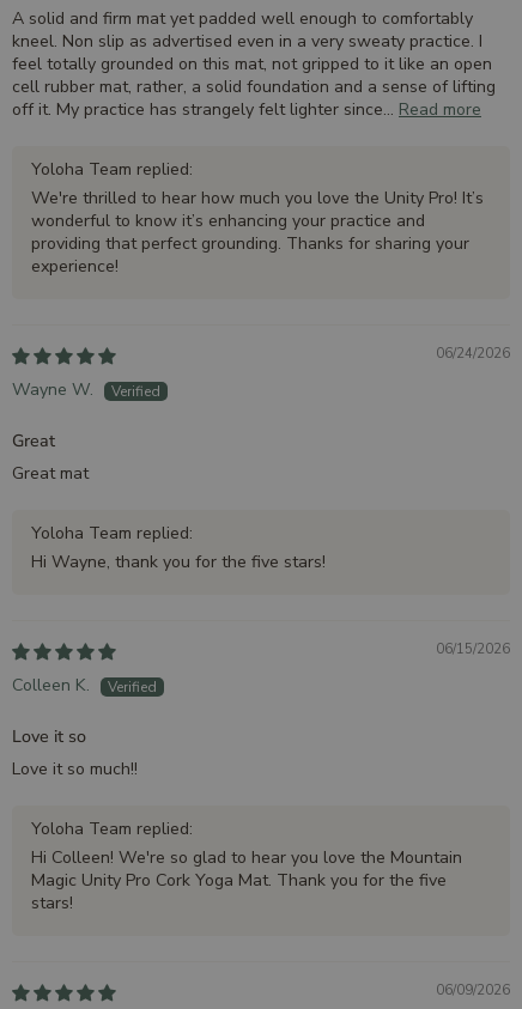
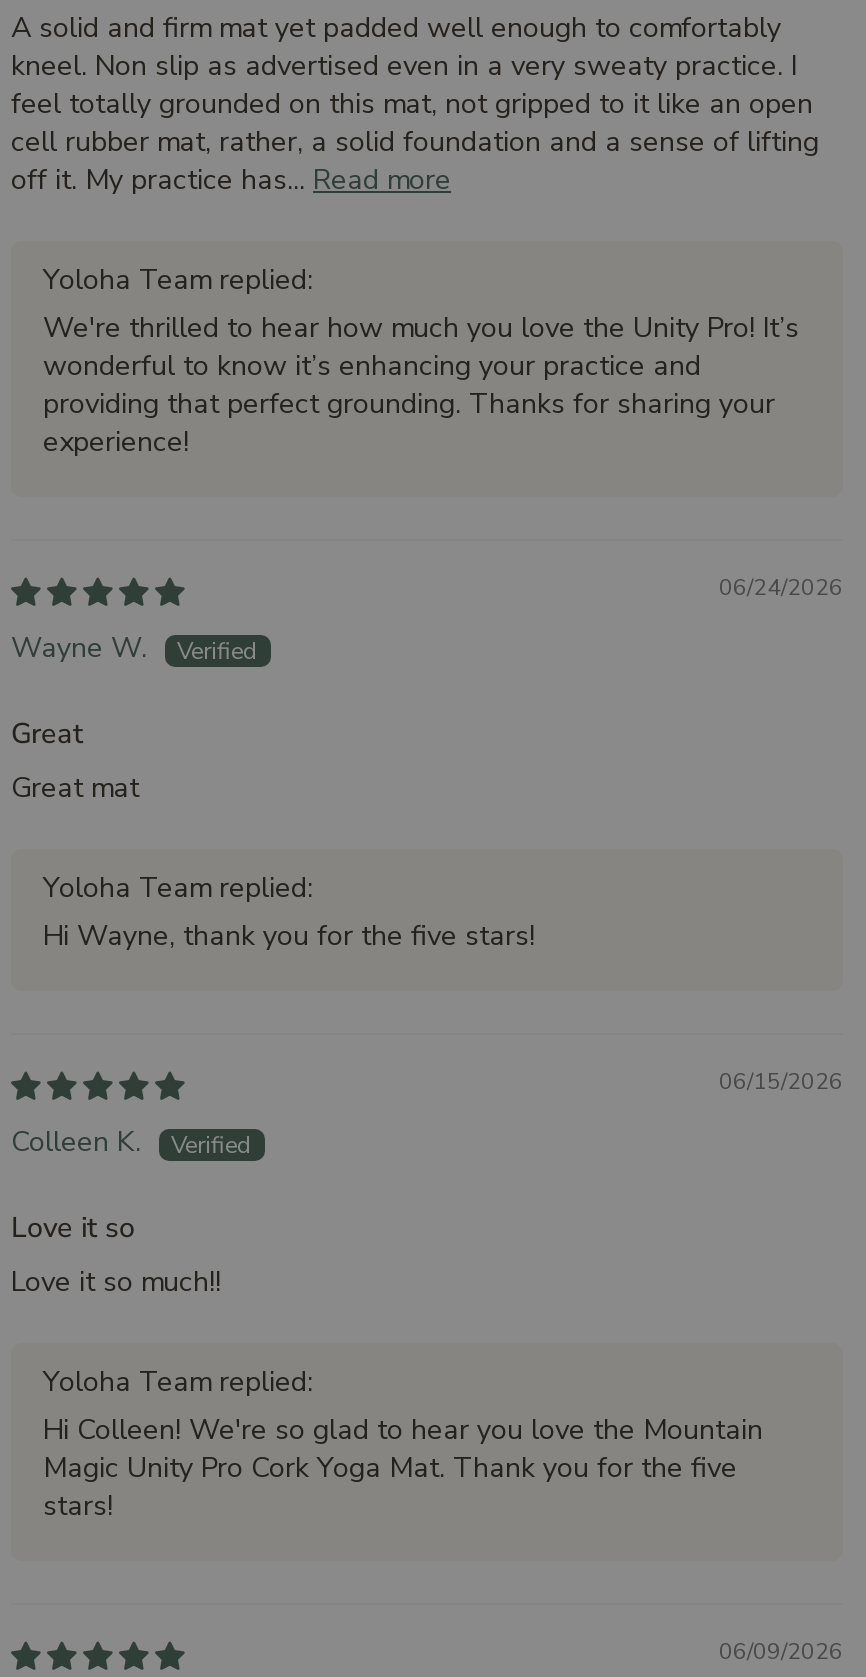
- off it. My practice has strangely felt lighter since... Read more
+ off it. My practice has... Read more
